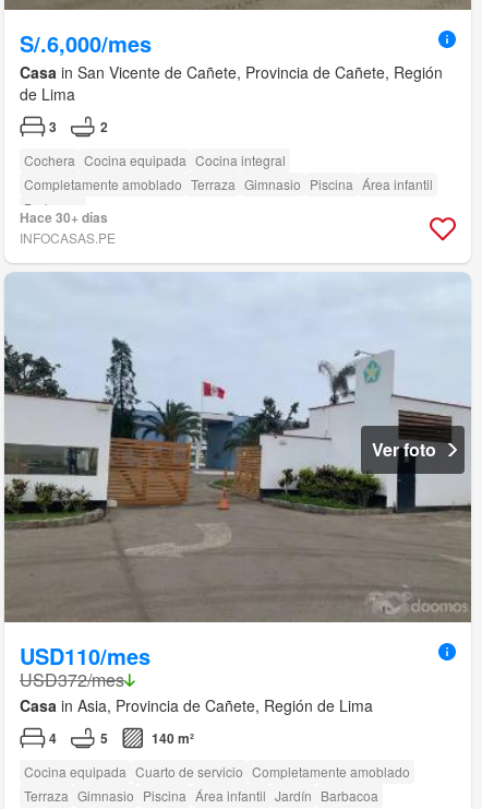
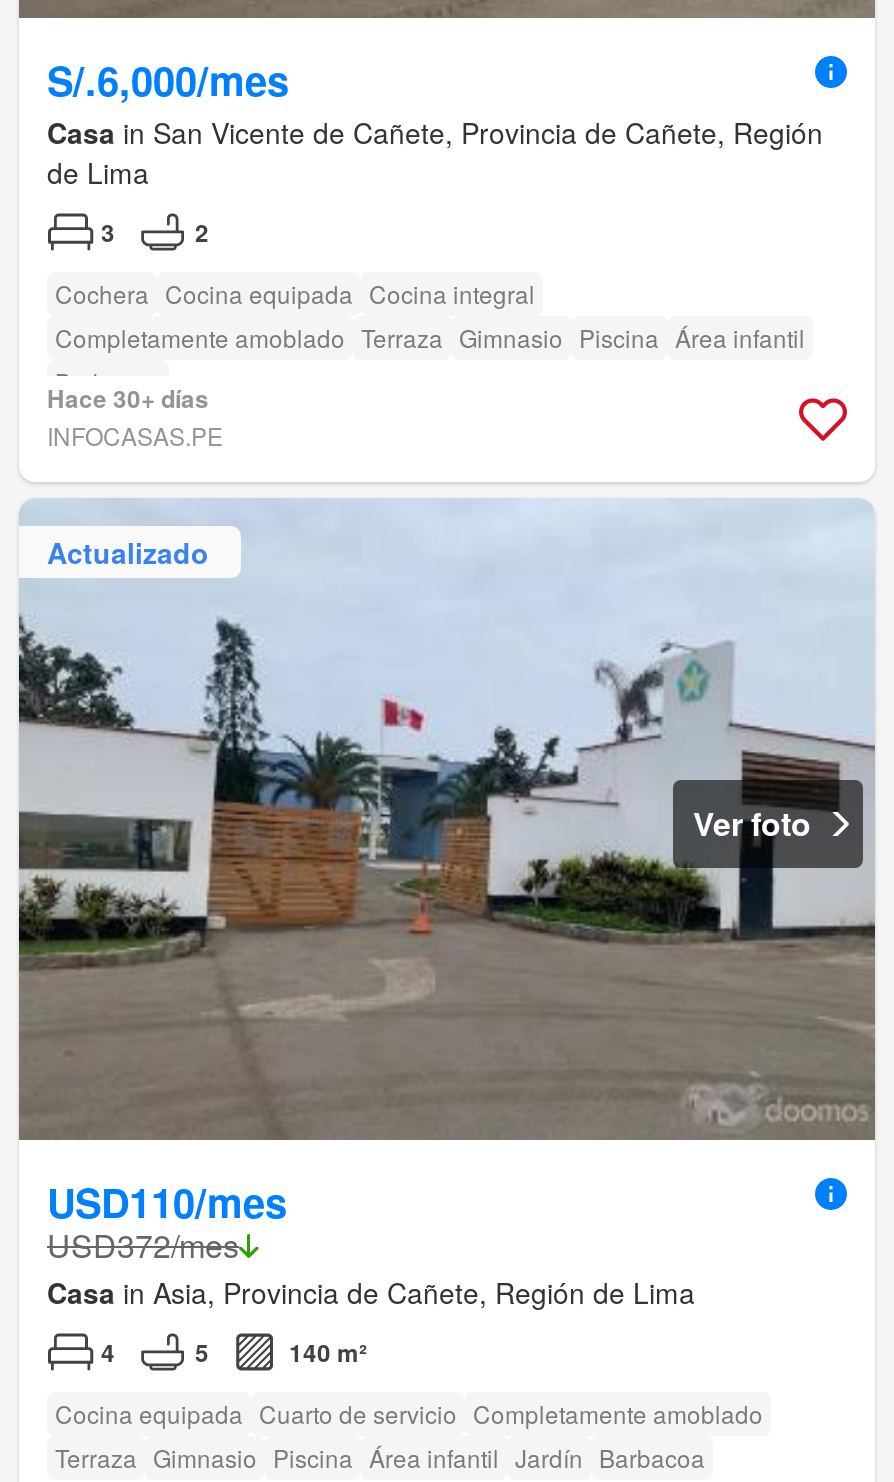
+ Actualizado
